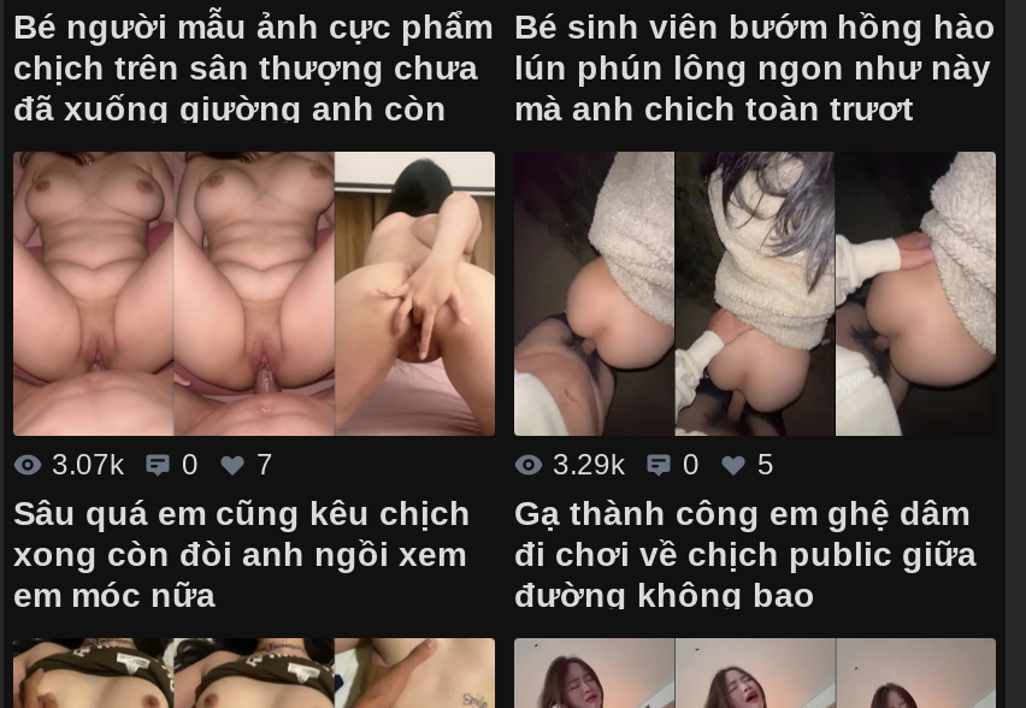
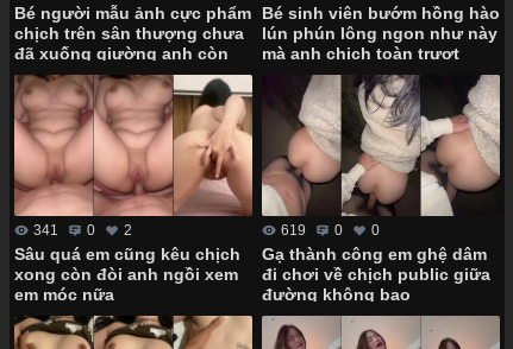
- 3.07k
+ 341

- 7
+ 2

- 3.29k
+ 619

- 5
+ 0
